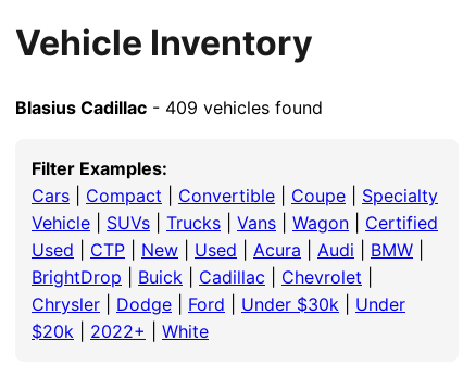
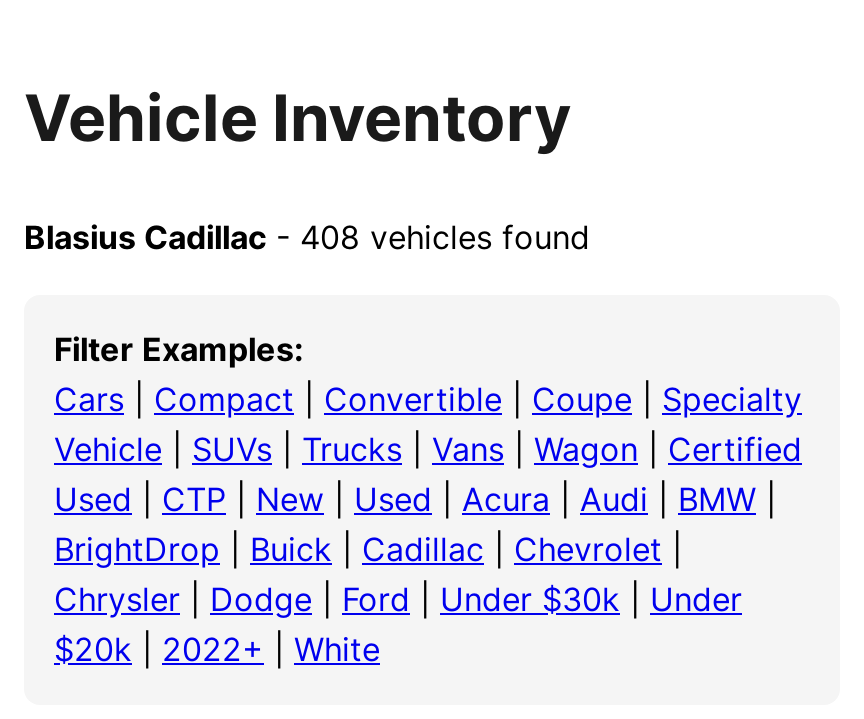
- Blasius Cadillac - 409 vehicles found
+ Blasius Cadillac - 408 vehicles found
